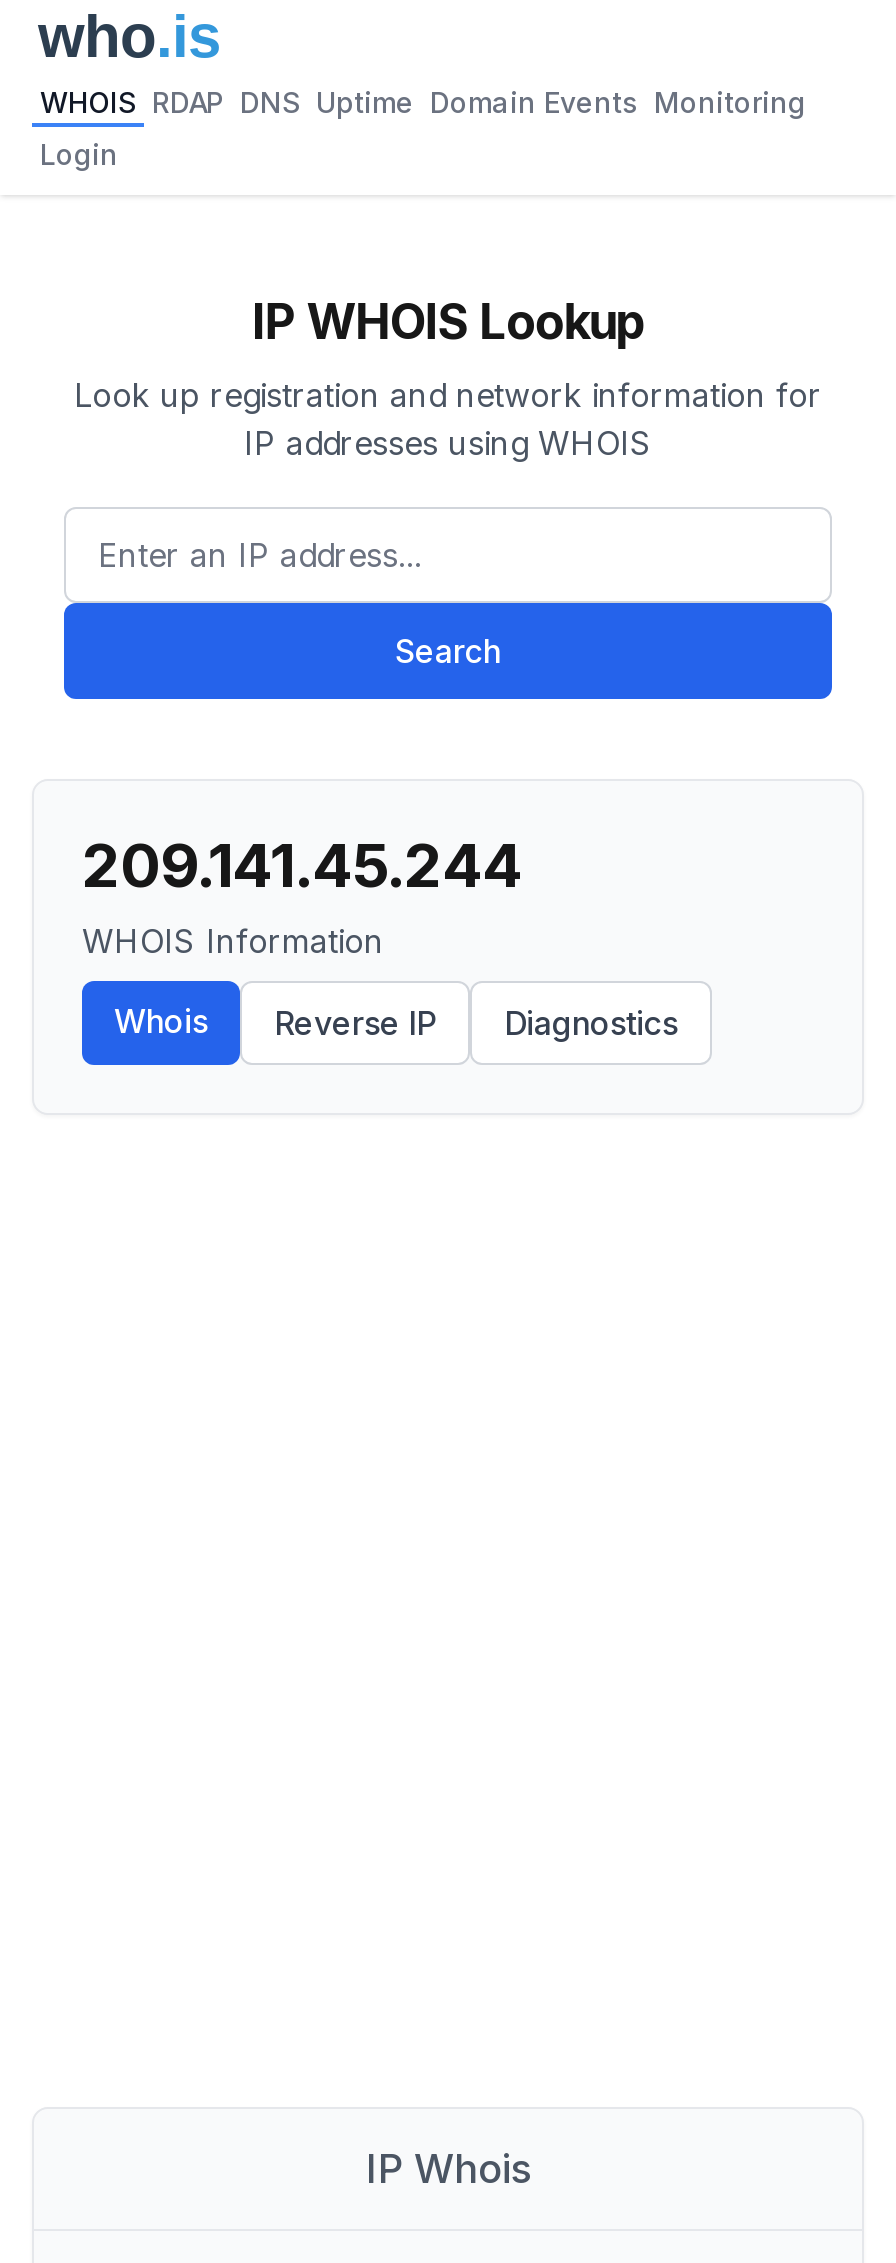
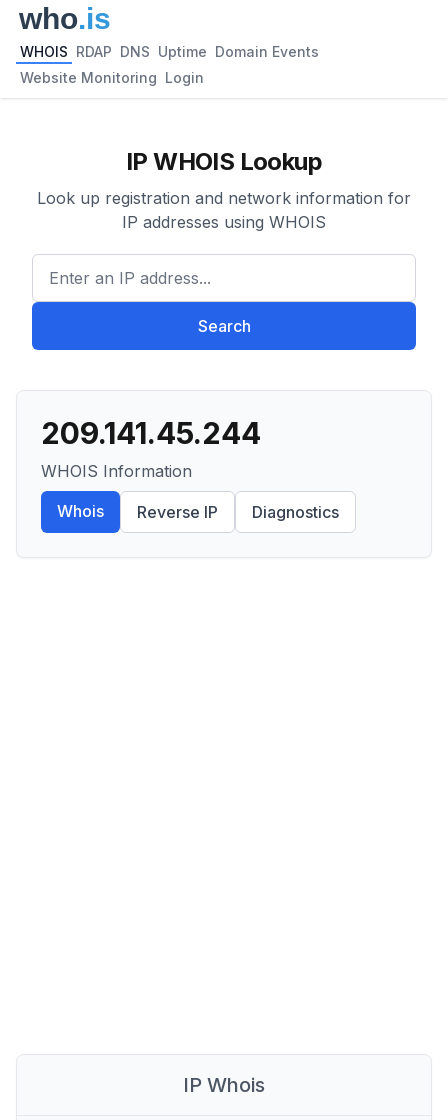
- WHOIS RDAP DNS Uptime Domain Events Monitoring
+ WHOIS RDAP DNS Uptime Domain Events

- Login
+ Website Monitoring Login
